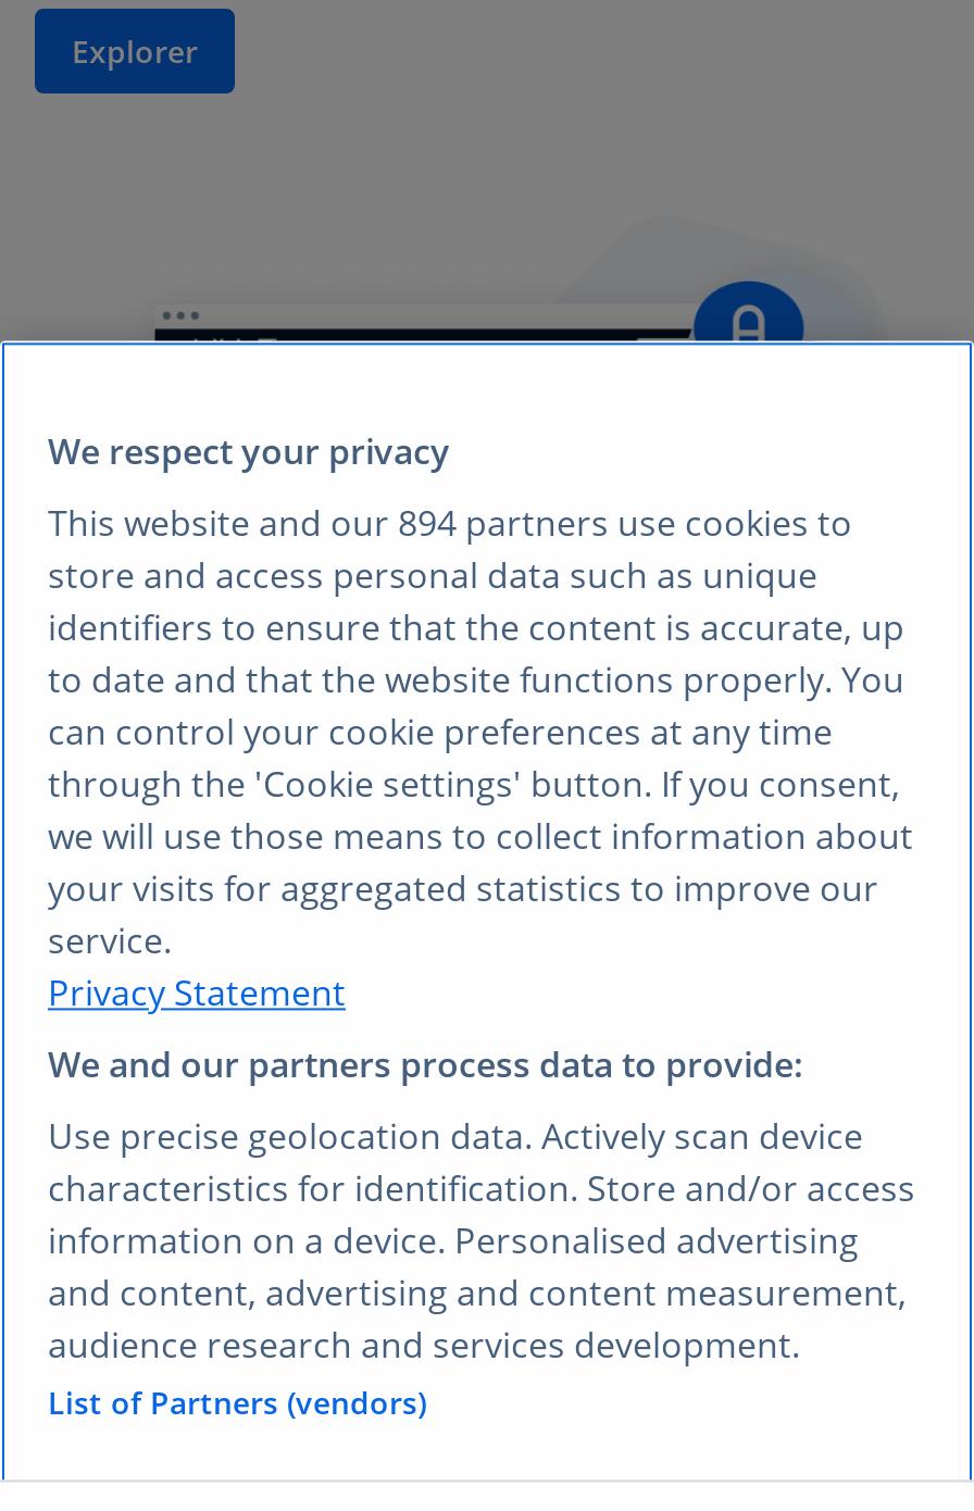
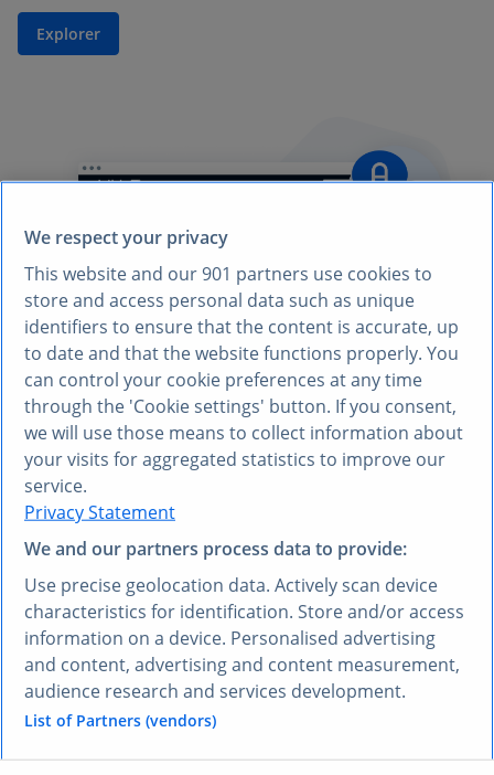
- This website and our 894 partners use cookies to
+ This website and our 901 partners use cookies to
